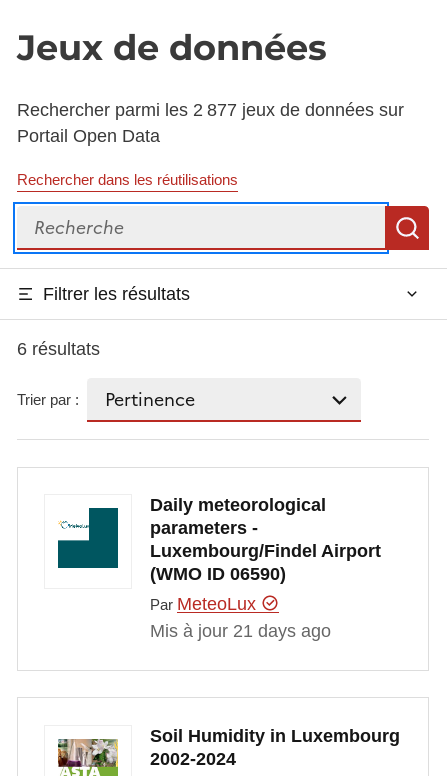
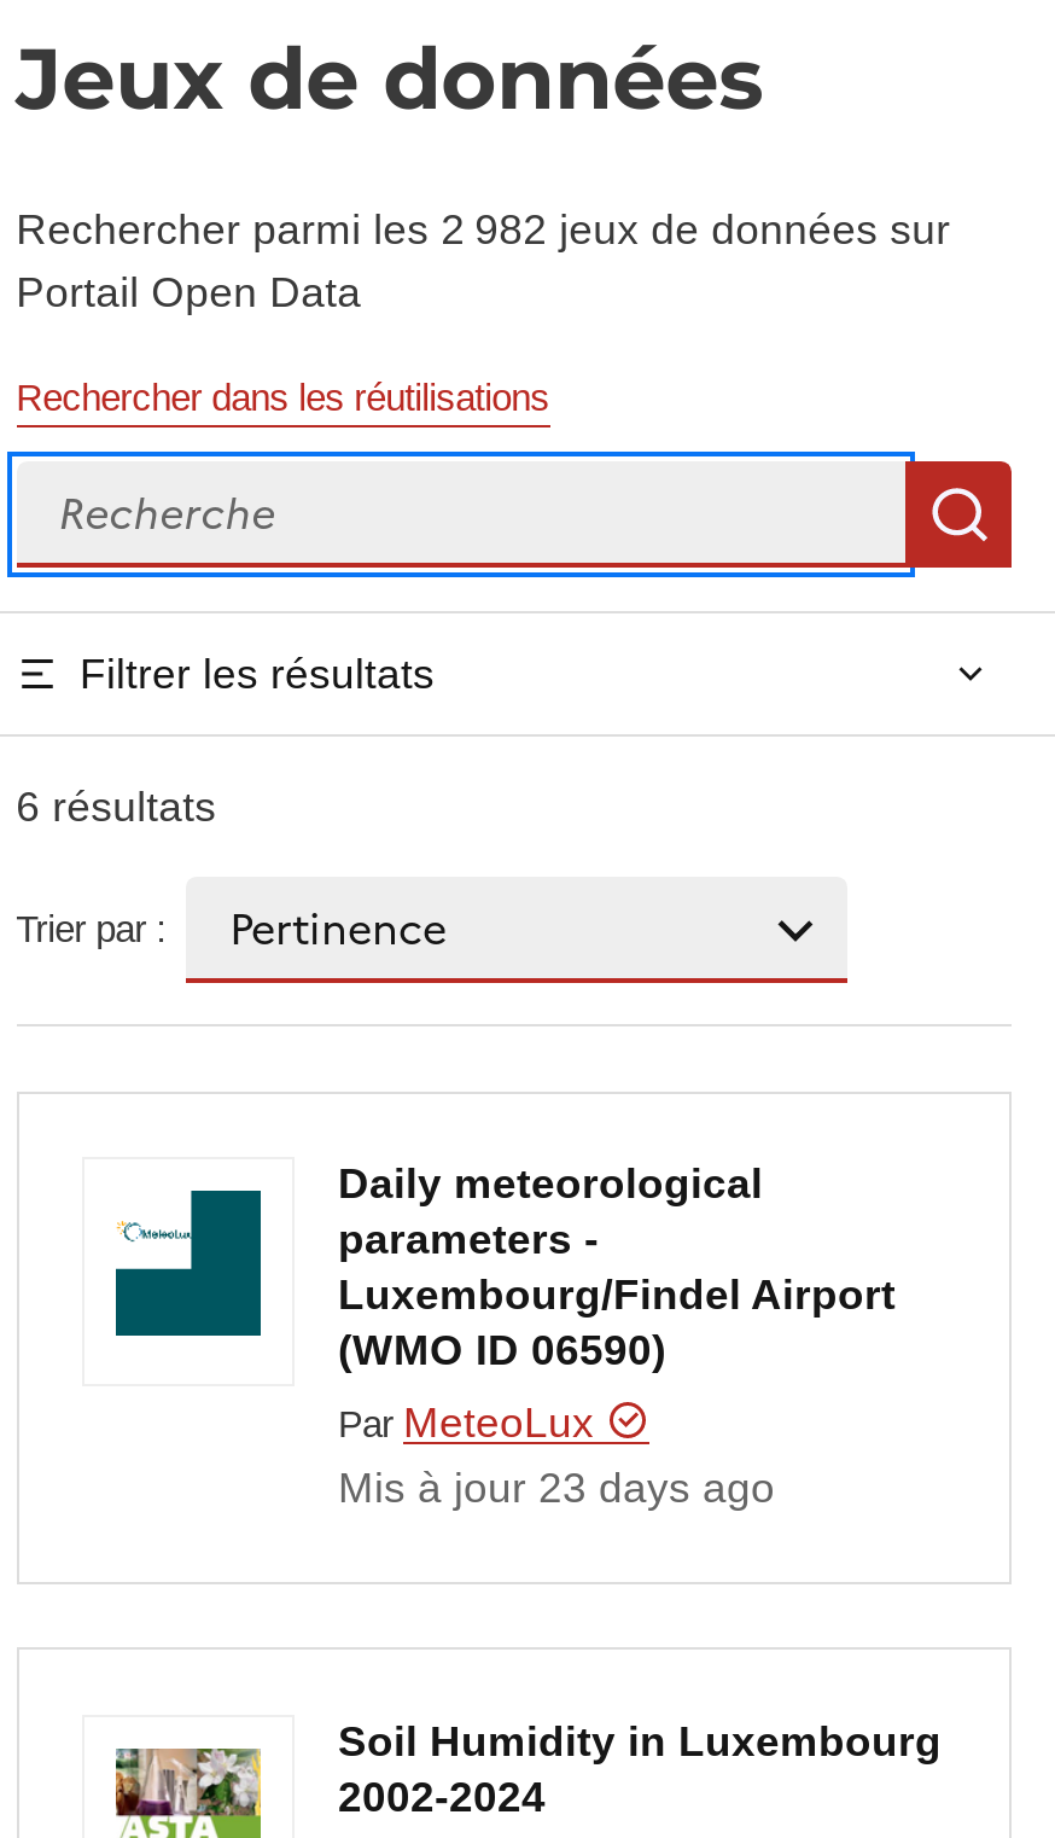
- Rechercher parmi les 2 877 jeux de données sur
+ Rechercher parmi les 2 982 jeux de données sur

- Mis à jour 21 days ago
+ Mis à jour 23 days ago
